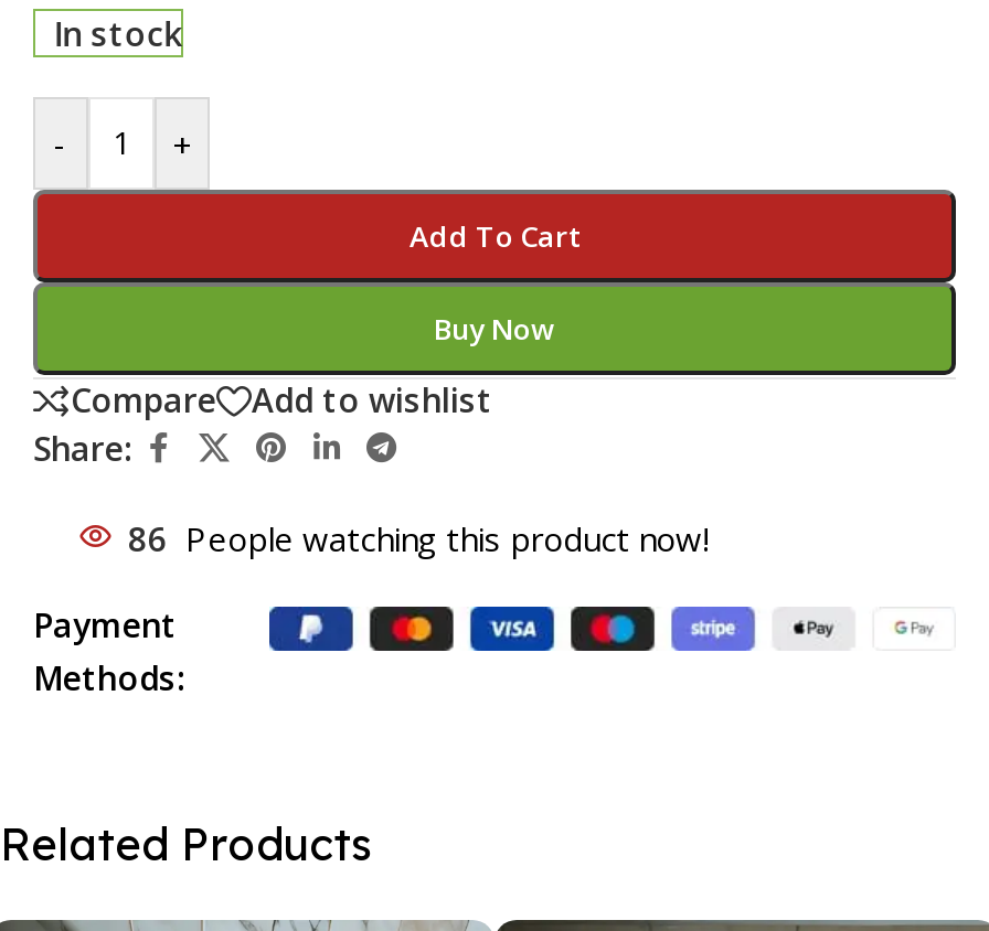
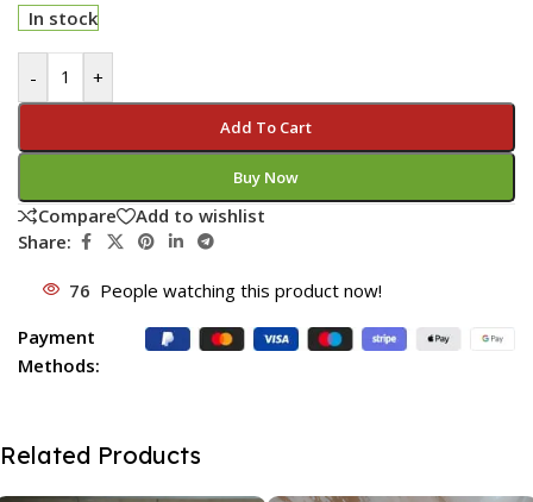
- 86 People watching this product now!
+ 76 People watching this product now!
